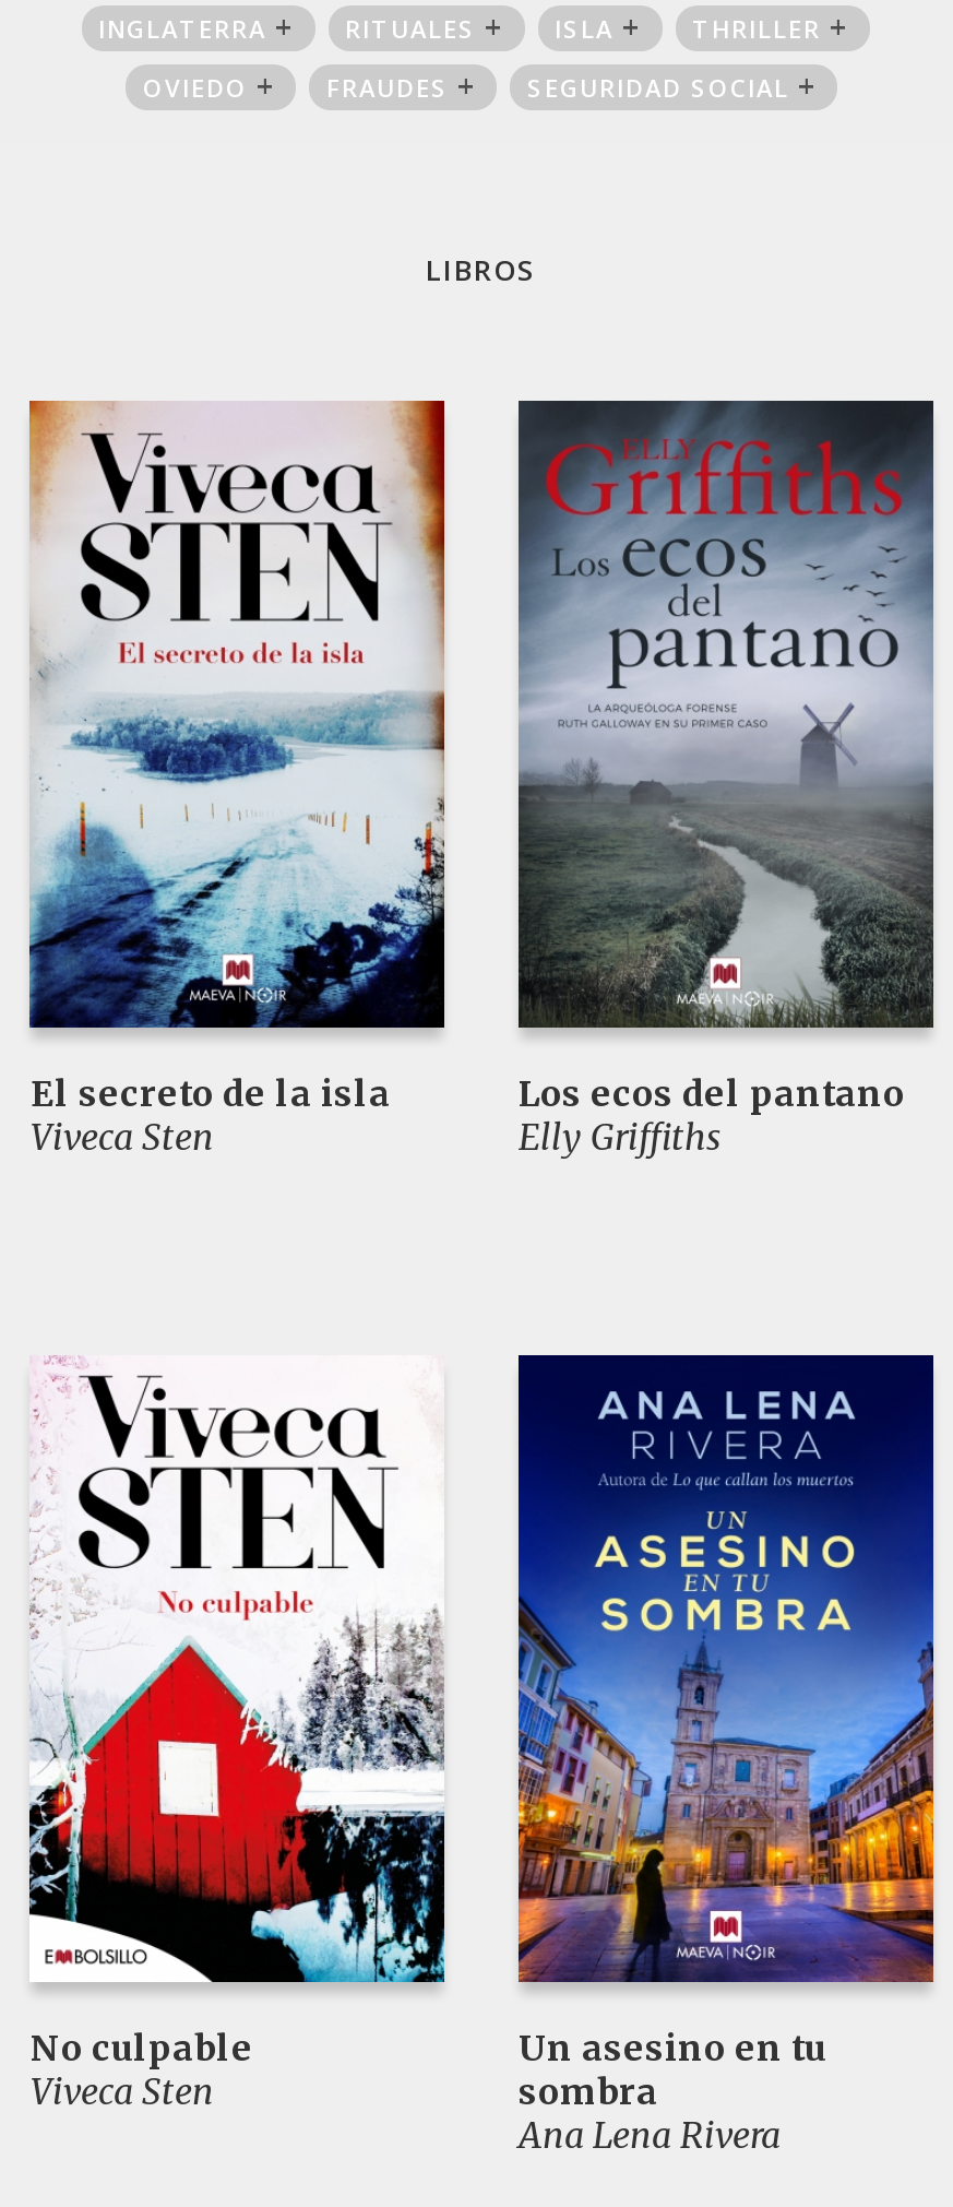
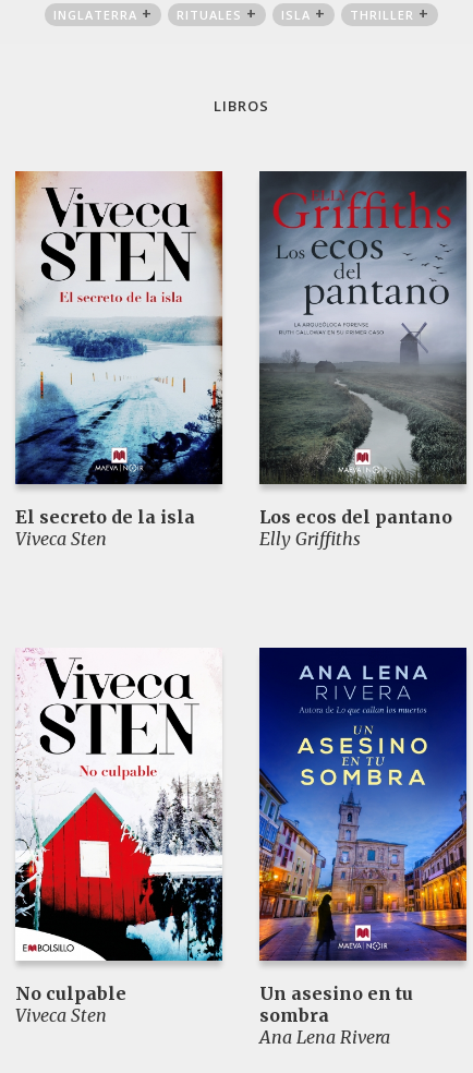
- OVIEDO
- FRAUDES
- SEGURIDAD SOCIAL
